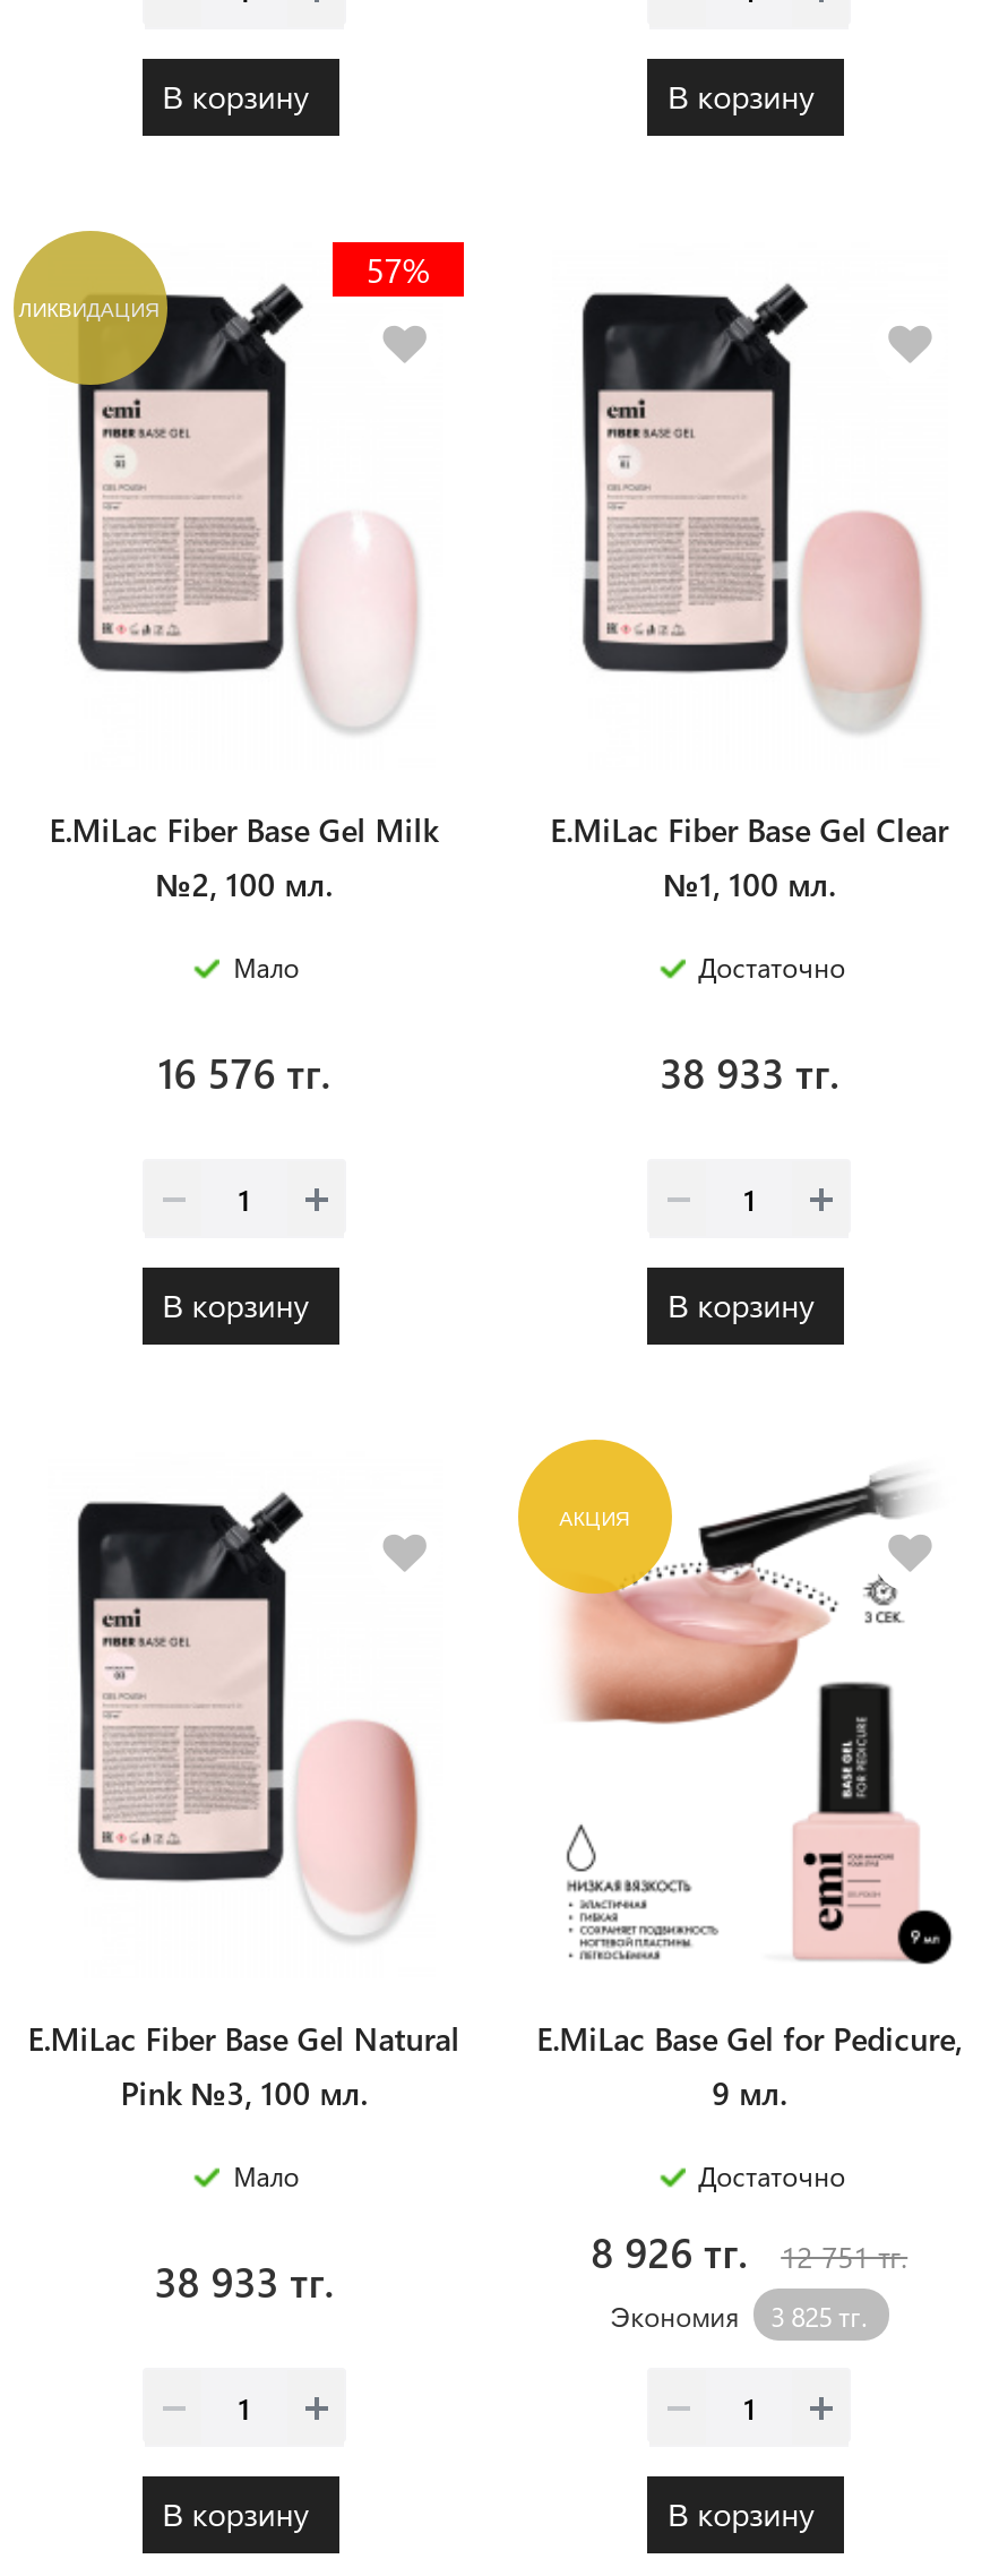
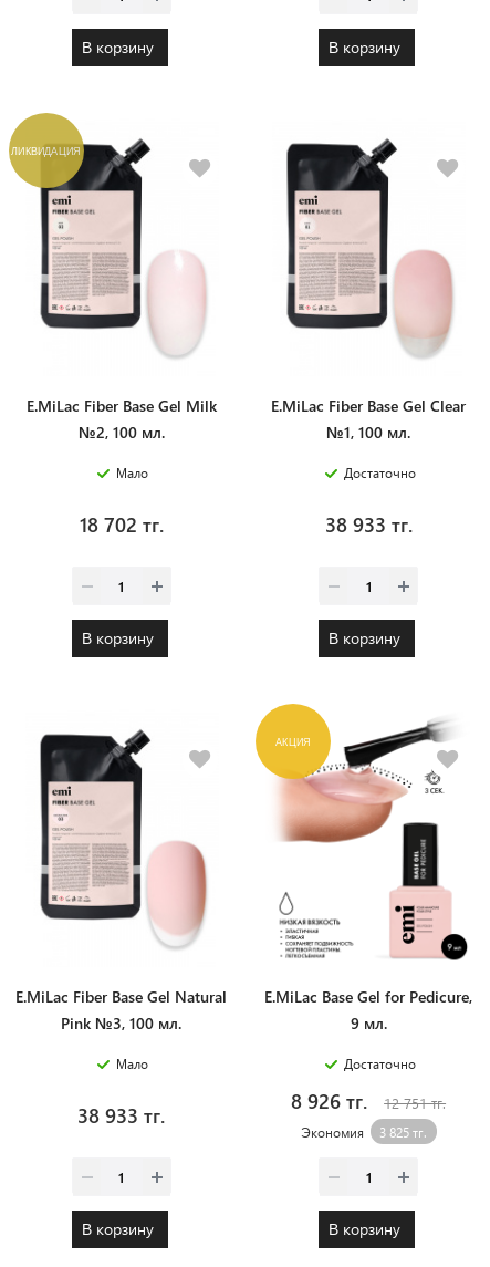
- 57%

- 16 576 тг.
+ 18 702 тг.
